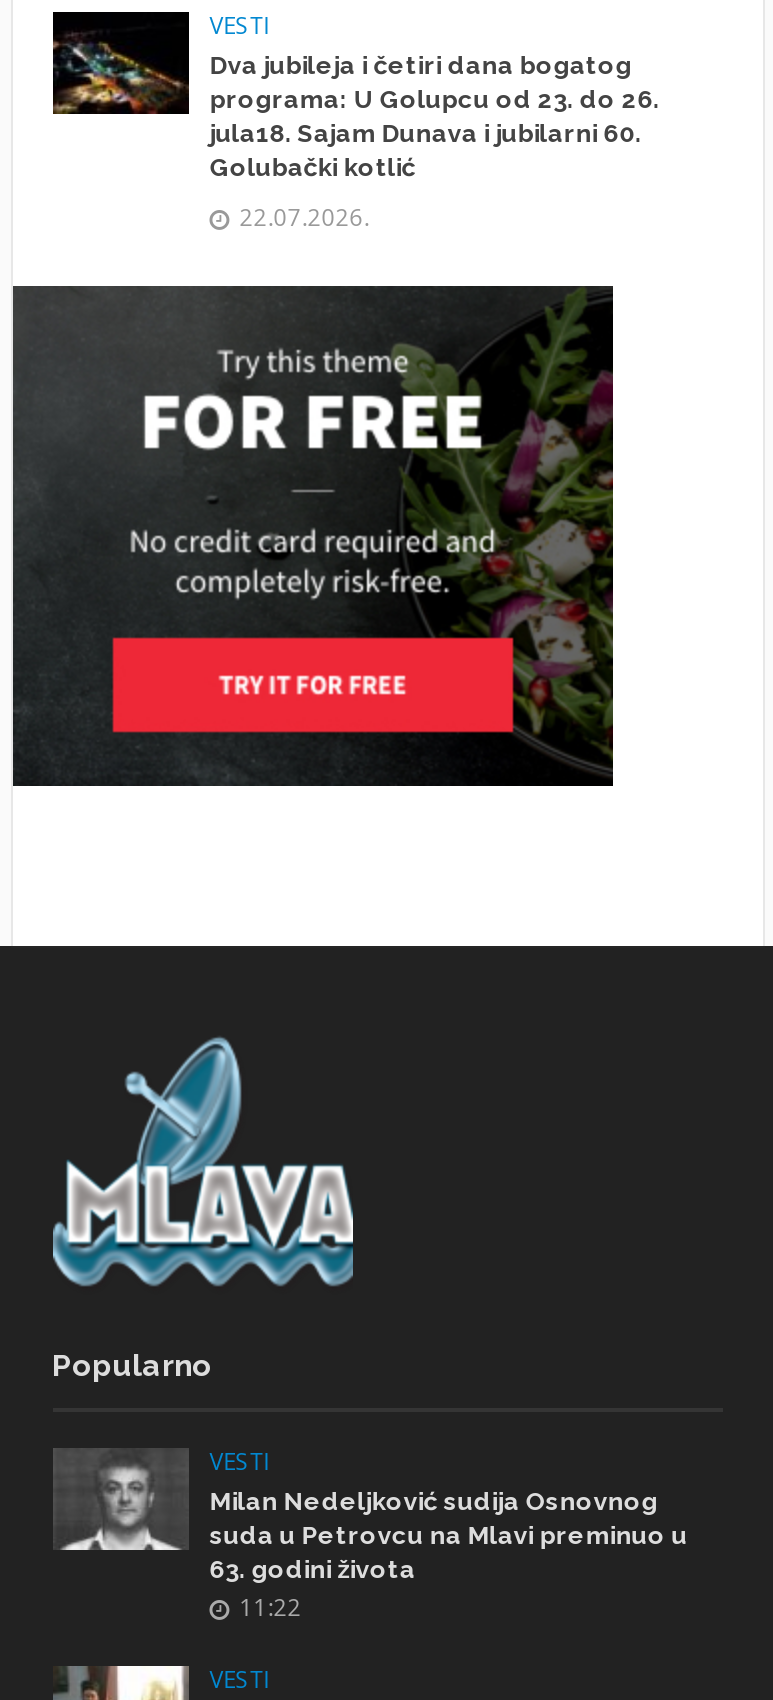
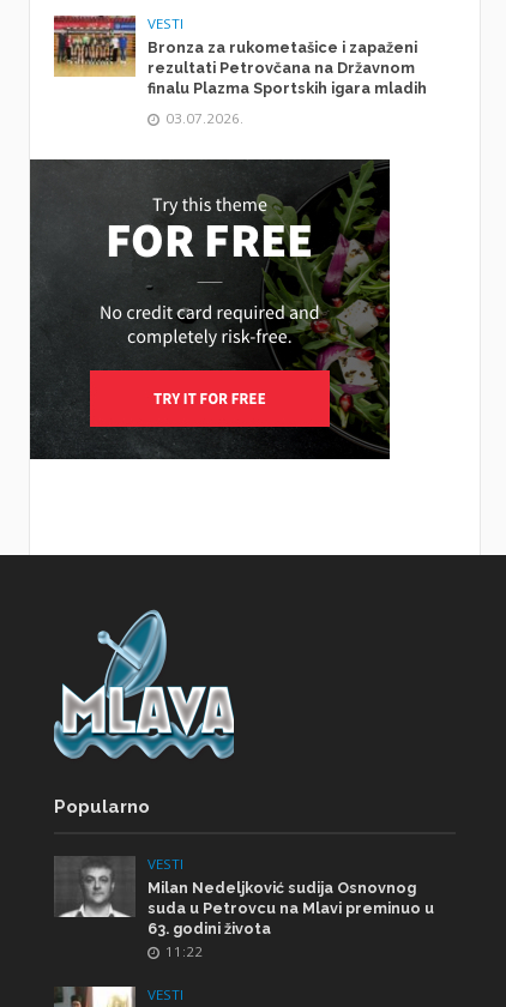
- [image]
- Dva jubileja i četiri dana bogatog
- programa: U Golupcu od 23. do 26.
- jula18. Sajam Dunava i jubilarni 60.
- Golubački kotlić
+ [image]
+ Bronza za rukometašice i zapaženi
+ rezultati Petrovčana na Državnom
+ finalu Plazma Sportskih igara mladih

- 22.07.2026.
+ 03.07.2026.
